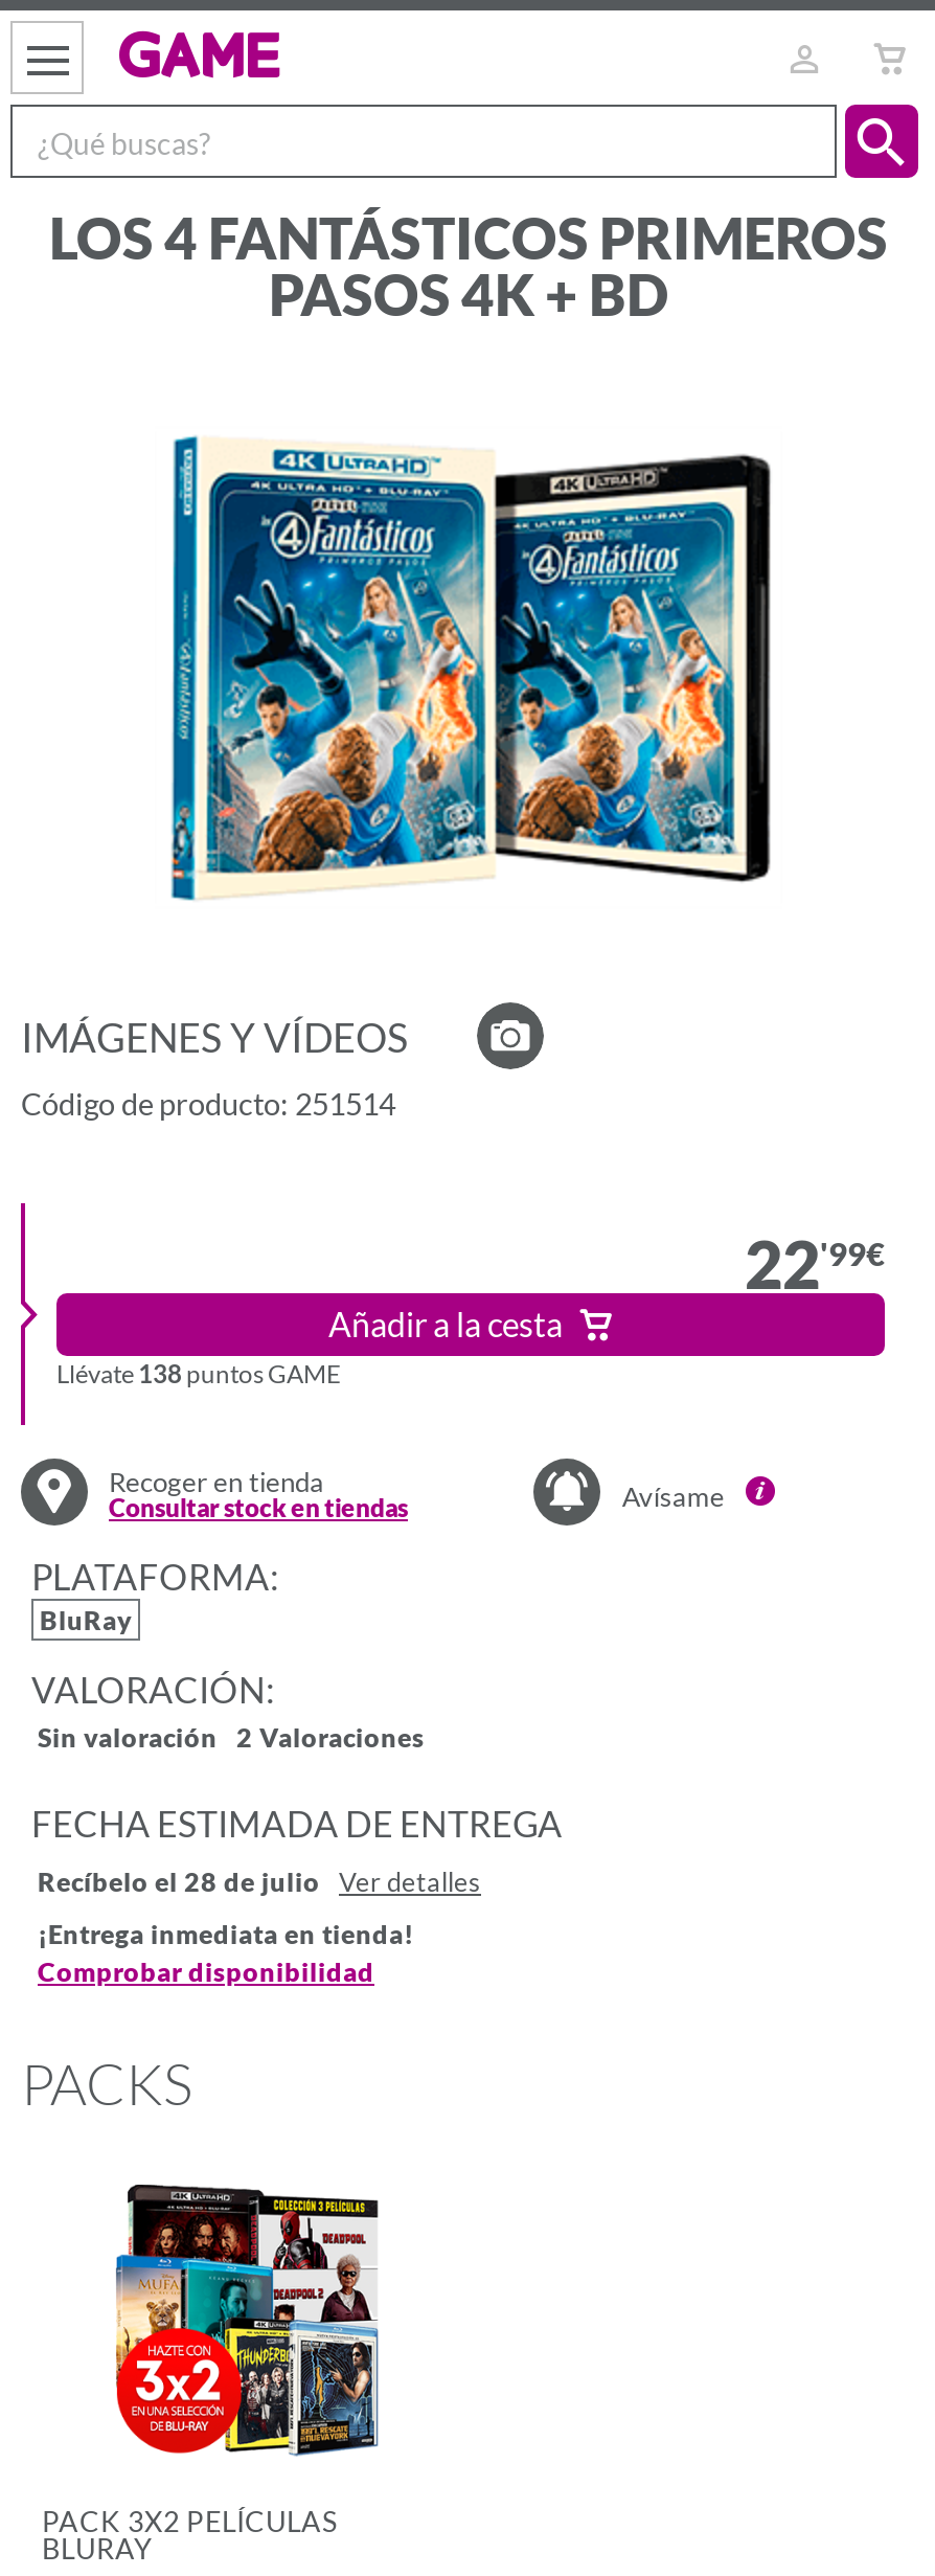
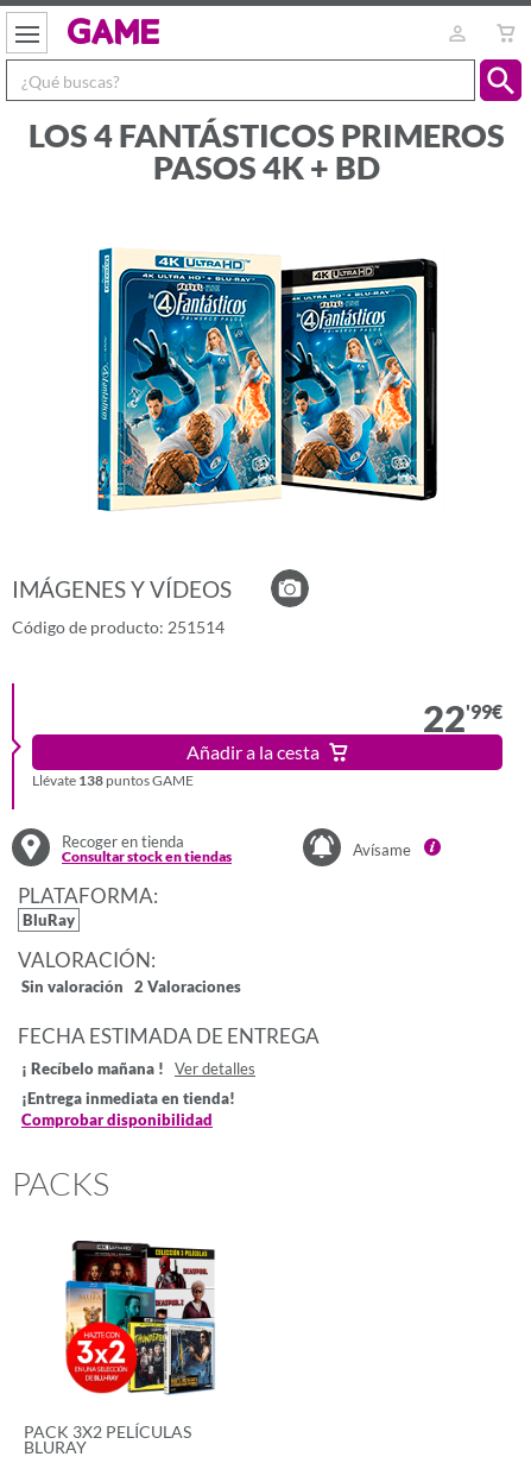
- Recíbelo el 28 de julio Ver detalles
+ ¡ Recíbelo mañana ! Ver detalles
